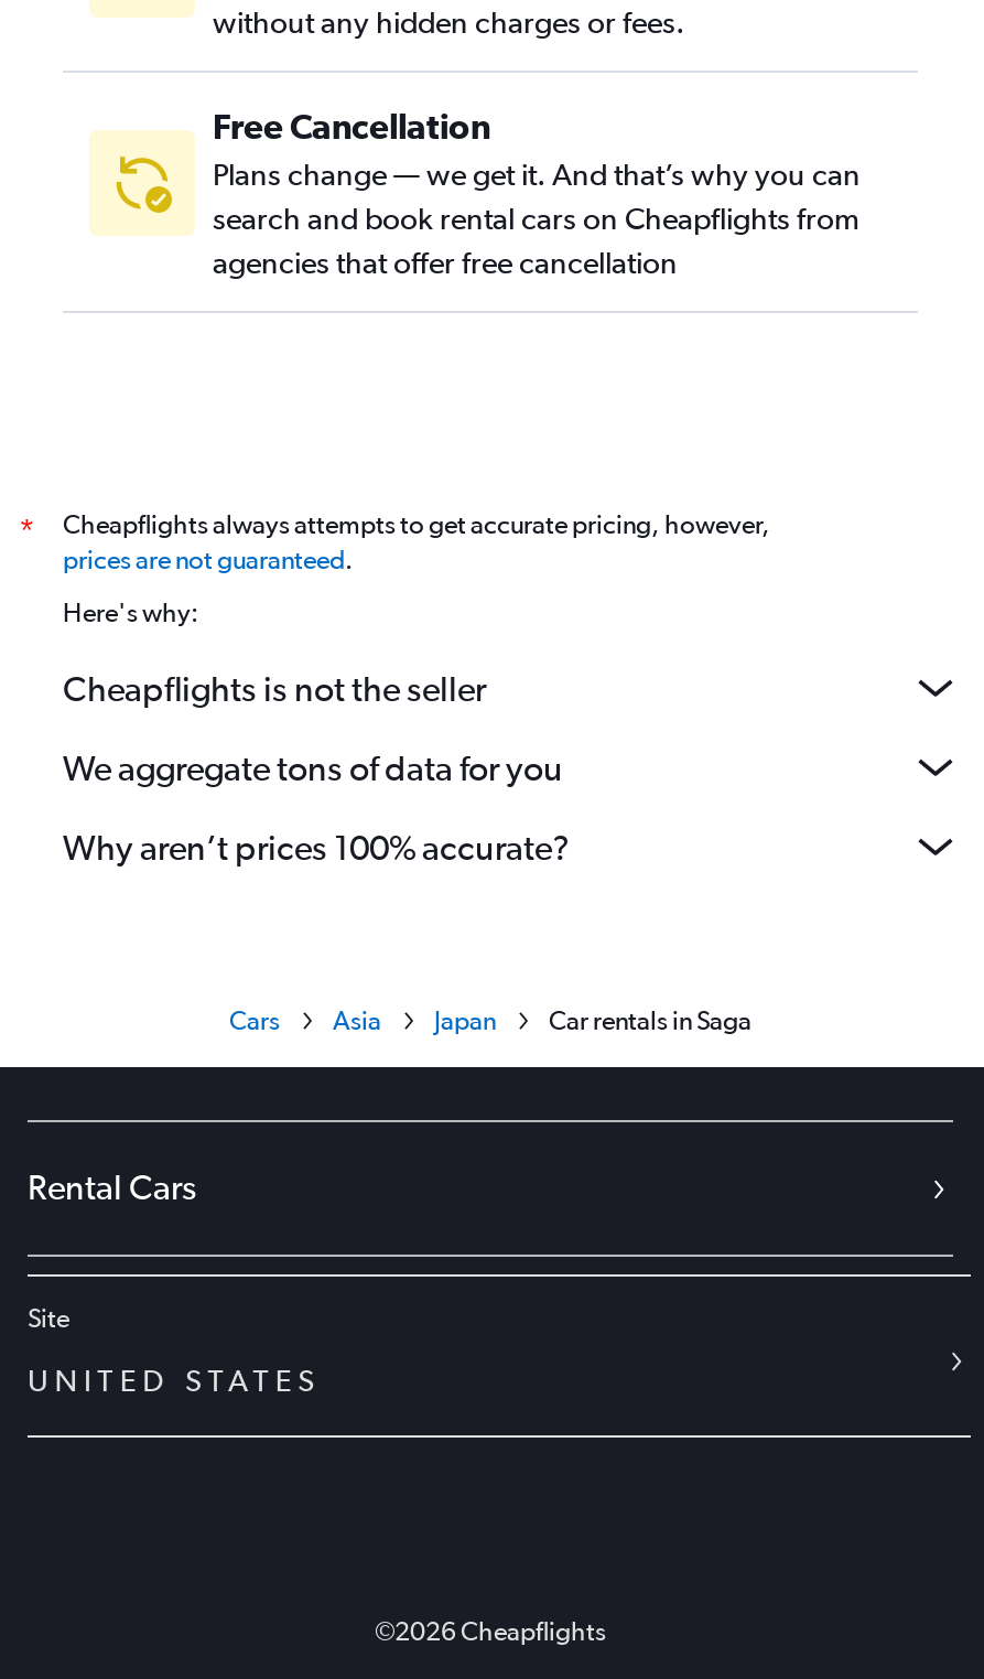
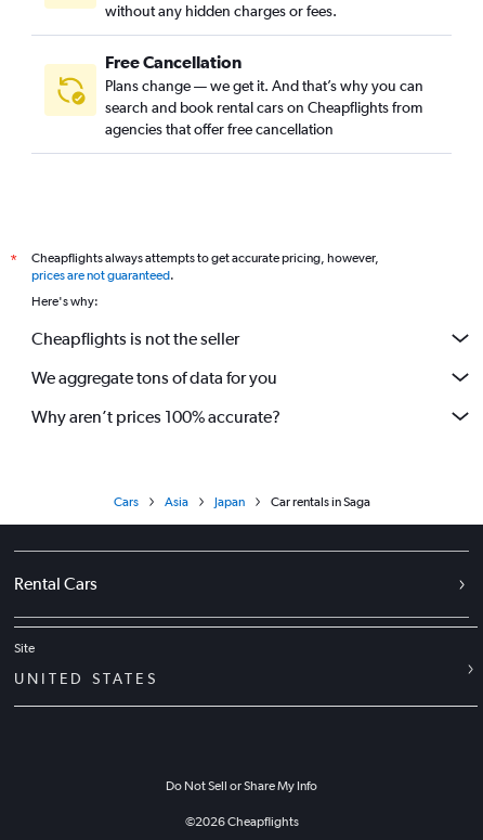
+ Do Not Sell or Share My Info
